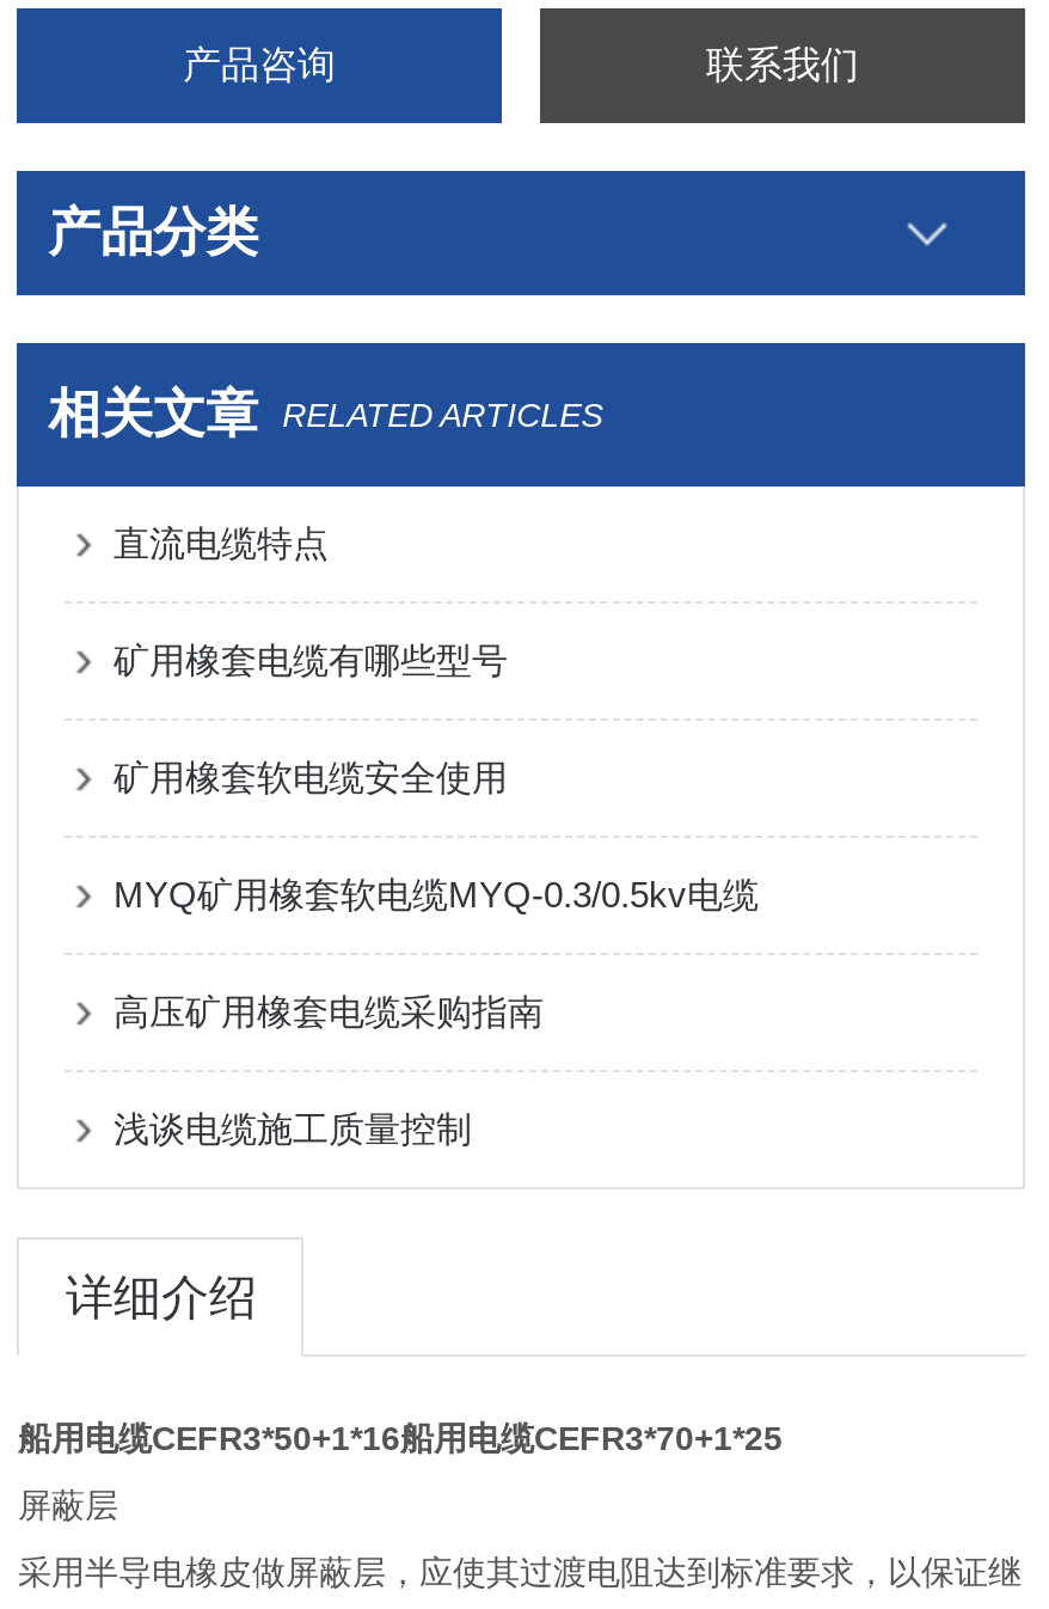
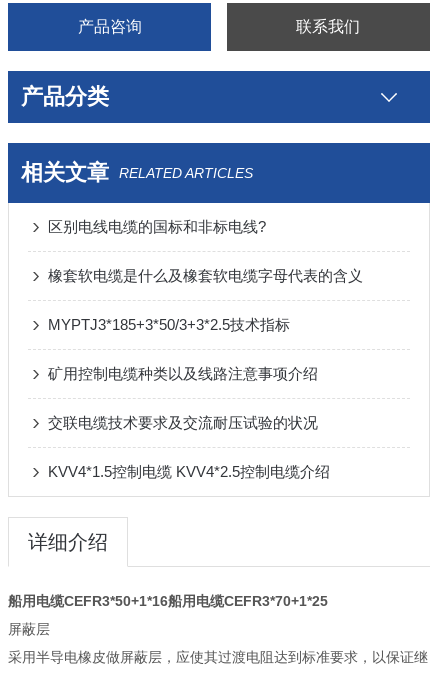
- 直流电缆特点
+ 区别电线电缆的国标和非标电线?

- 矿用橡套电缆有哪些型号
+ 橡套软电缆是什么及橡套软电缆字母代表的含义

- 矿用橡套软电缆安全使用
+ MYPTJ3*185+3*50/3+3*2.5技术指标

- MYQ矿用橡套软电缆MYQ-0.3/0.5kv电缆
+ 矿用控制电缆种类以及线路注意事项介绍

- 高压矿用橡套电缆采购指南
+ 交联电缆技术要求及交流耐压试验的状况

- 浅谈电缆施工质量控制
+ KVV4*1.5控制电缆 KVV4*2.5控制电缆介绍
